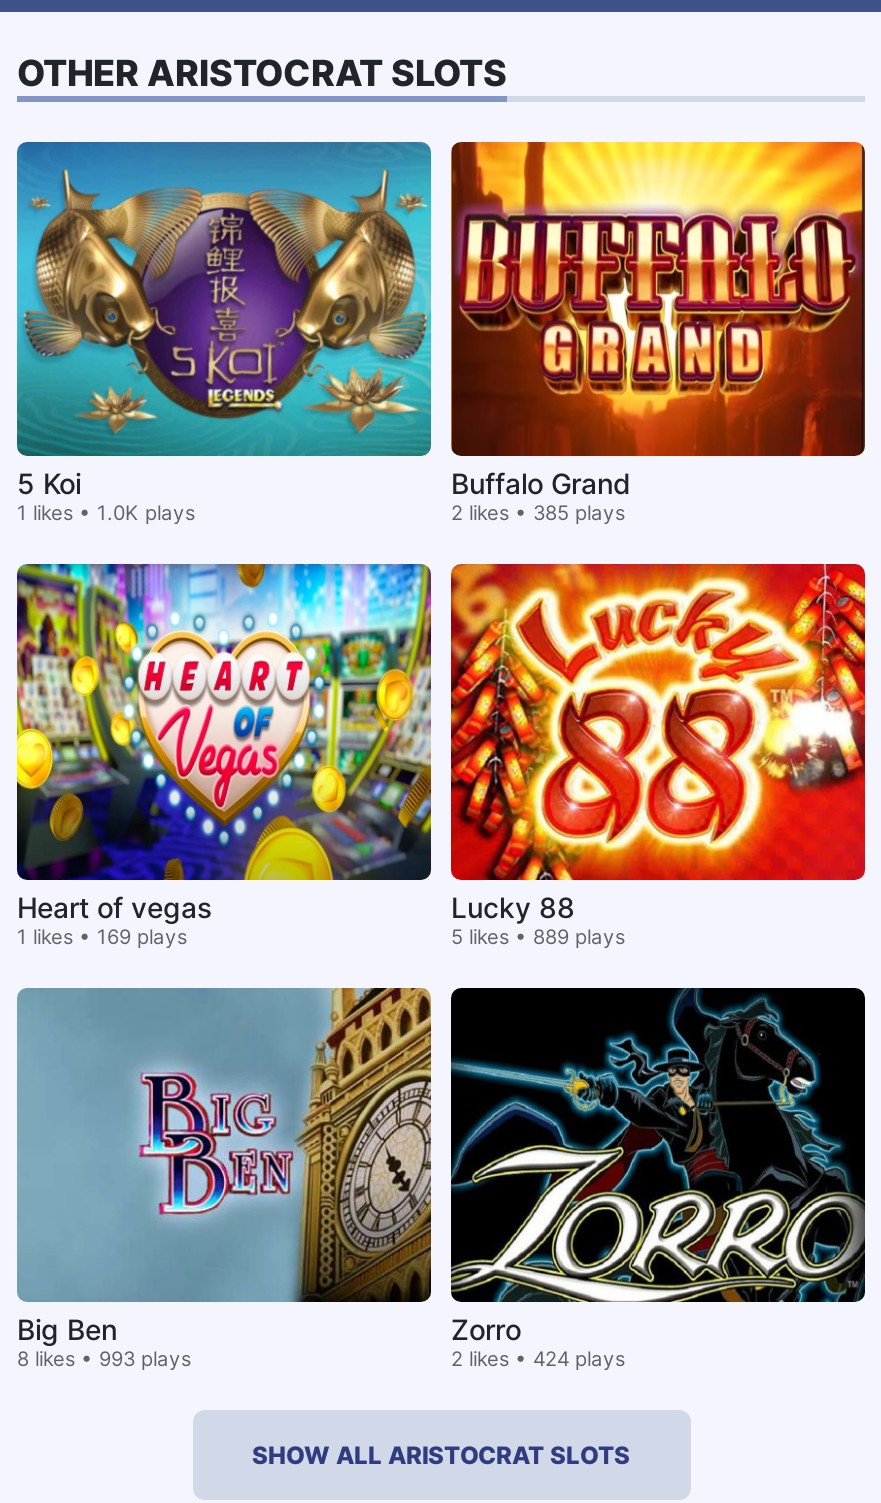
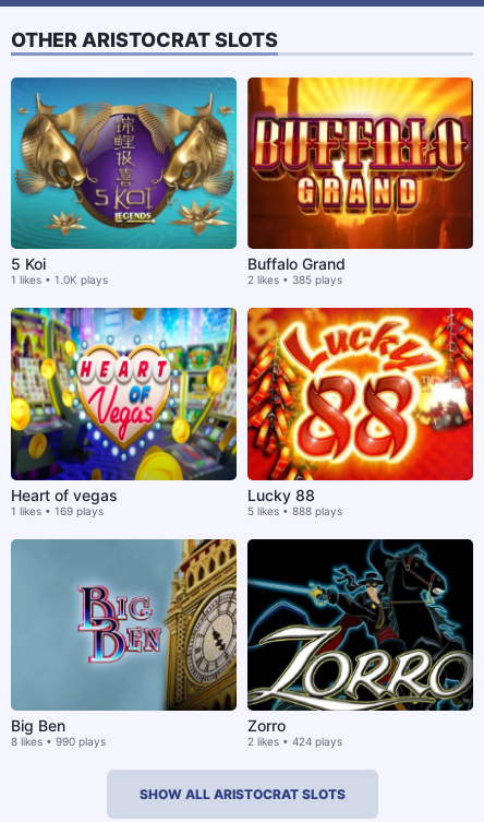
- 5 likes • 889 plays
+ 5 likes • 888 plays

- 8 likes • 993 plays
+ 8 likes • 990 plays
